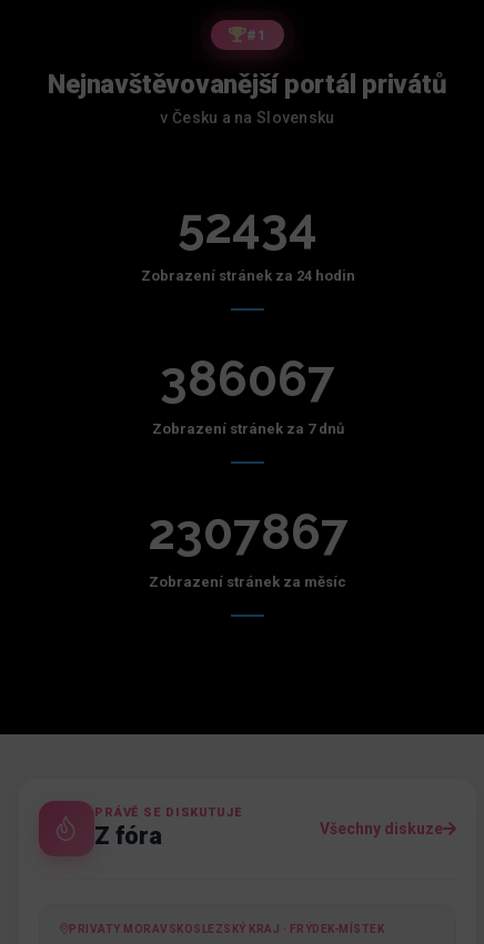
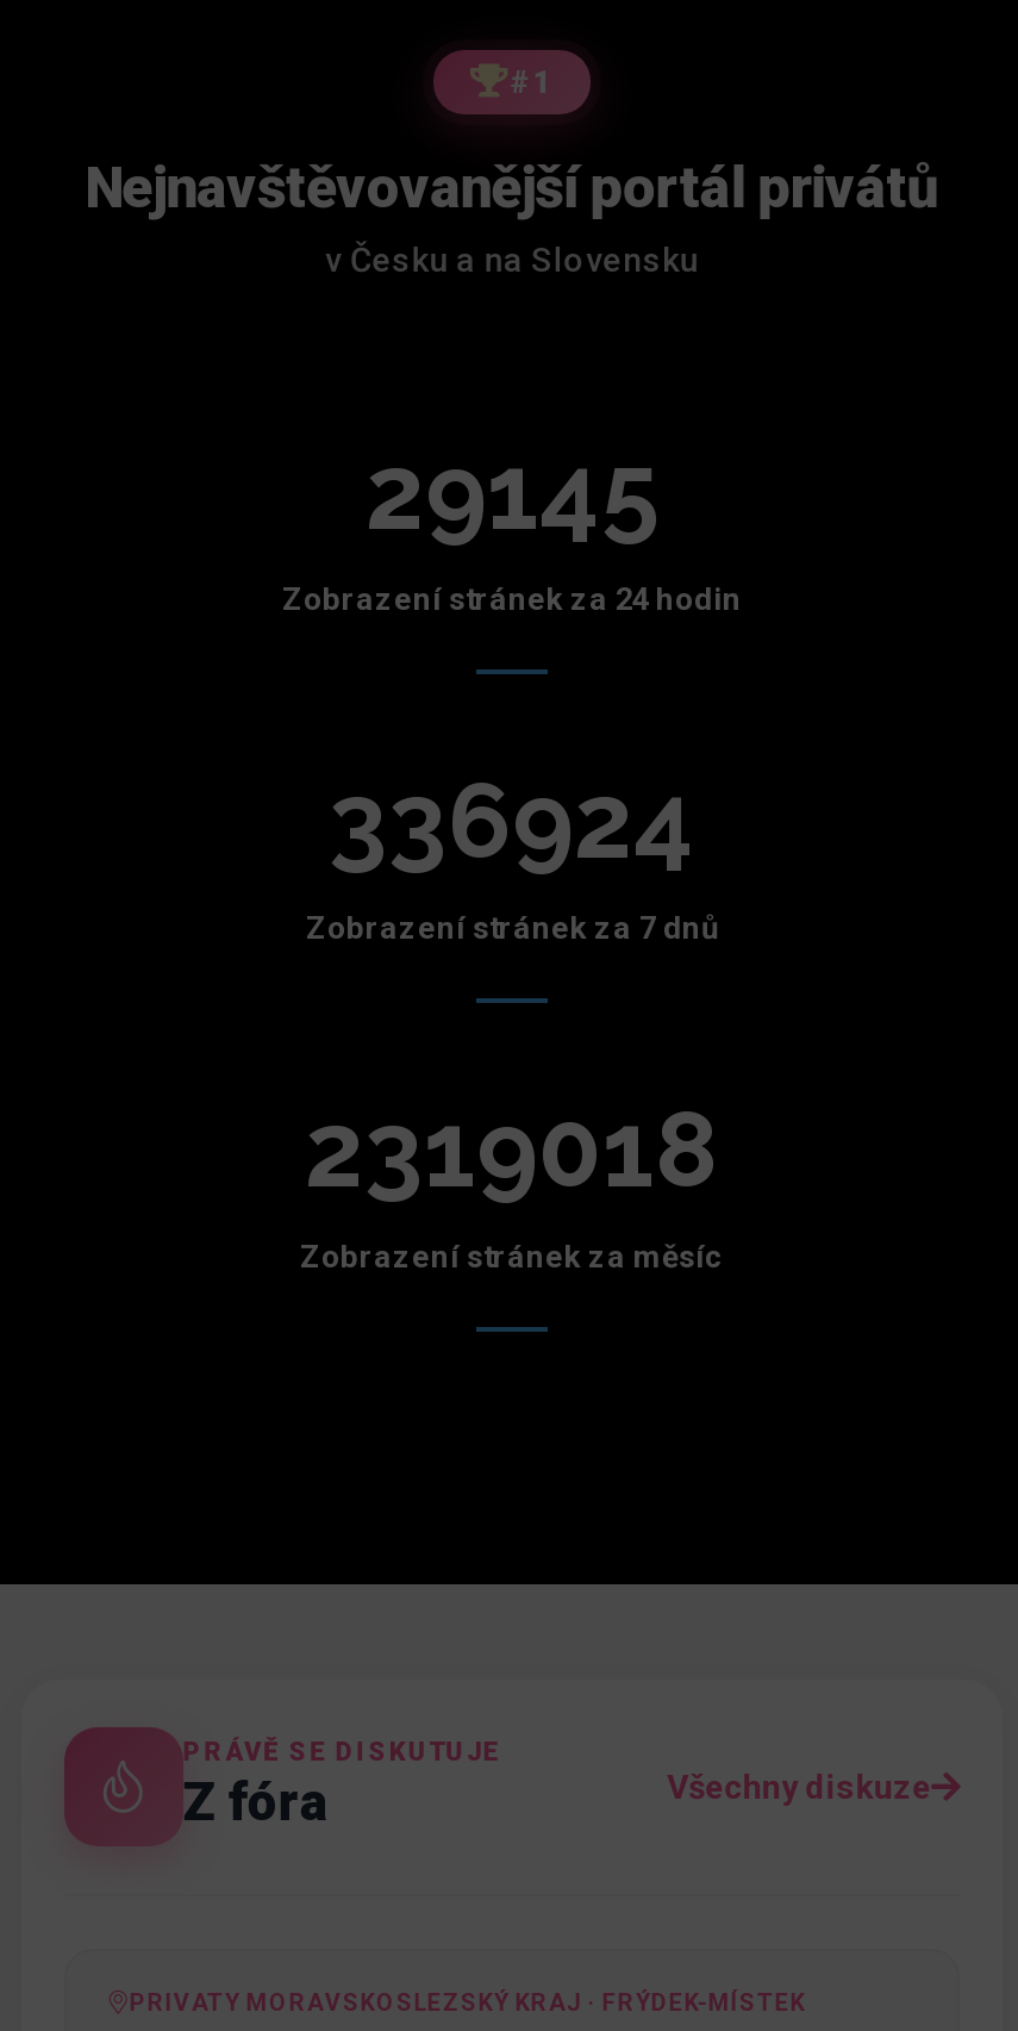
- 52434
+ 29145

- 386067
+ 336924

- 2307867
+ 2319018
